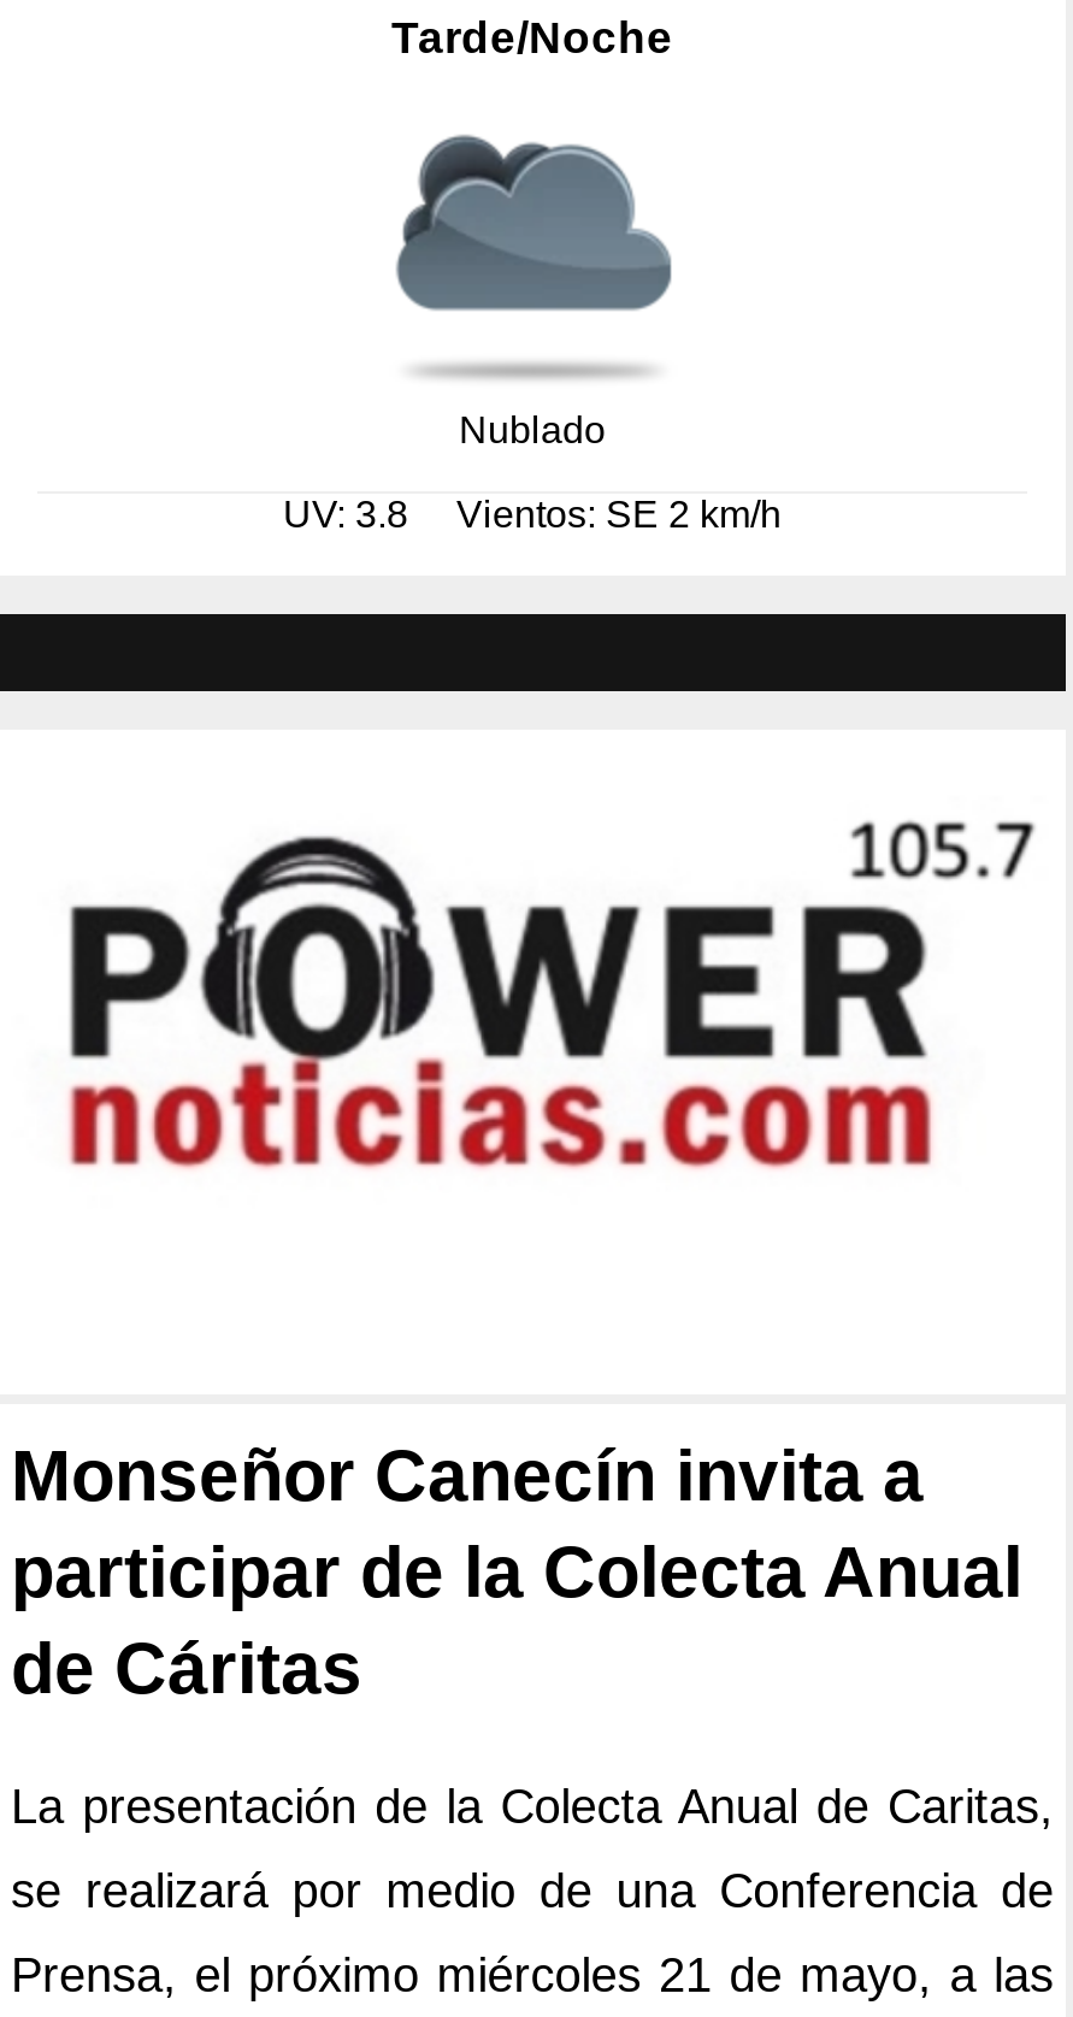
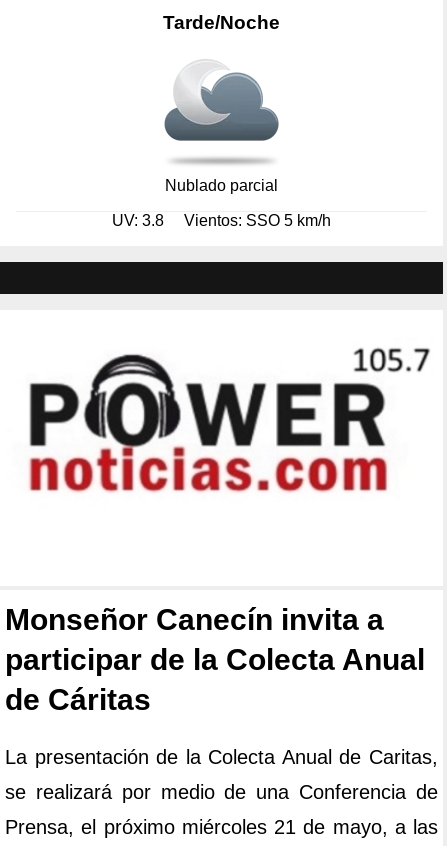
- [image]
- Nublado
+ [image]
+ Nublado parcial

- UV: 3.8 Vientos: SE 2 km/h
+ UV: 3.8 Vientos: SSO 5 km/h
